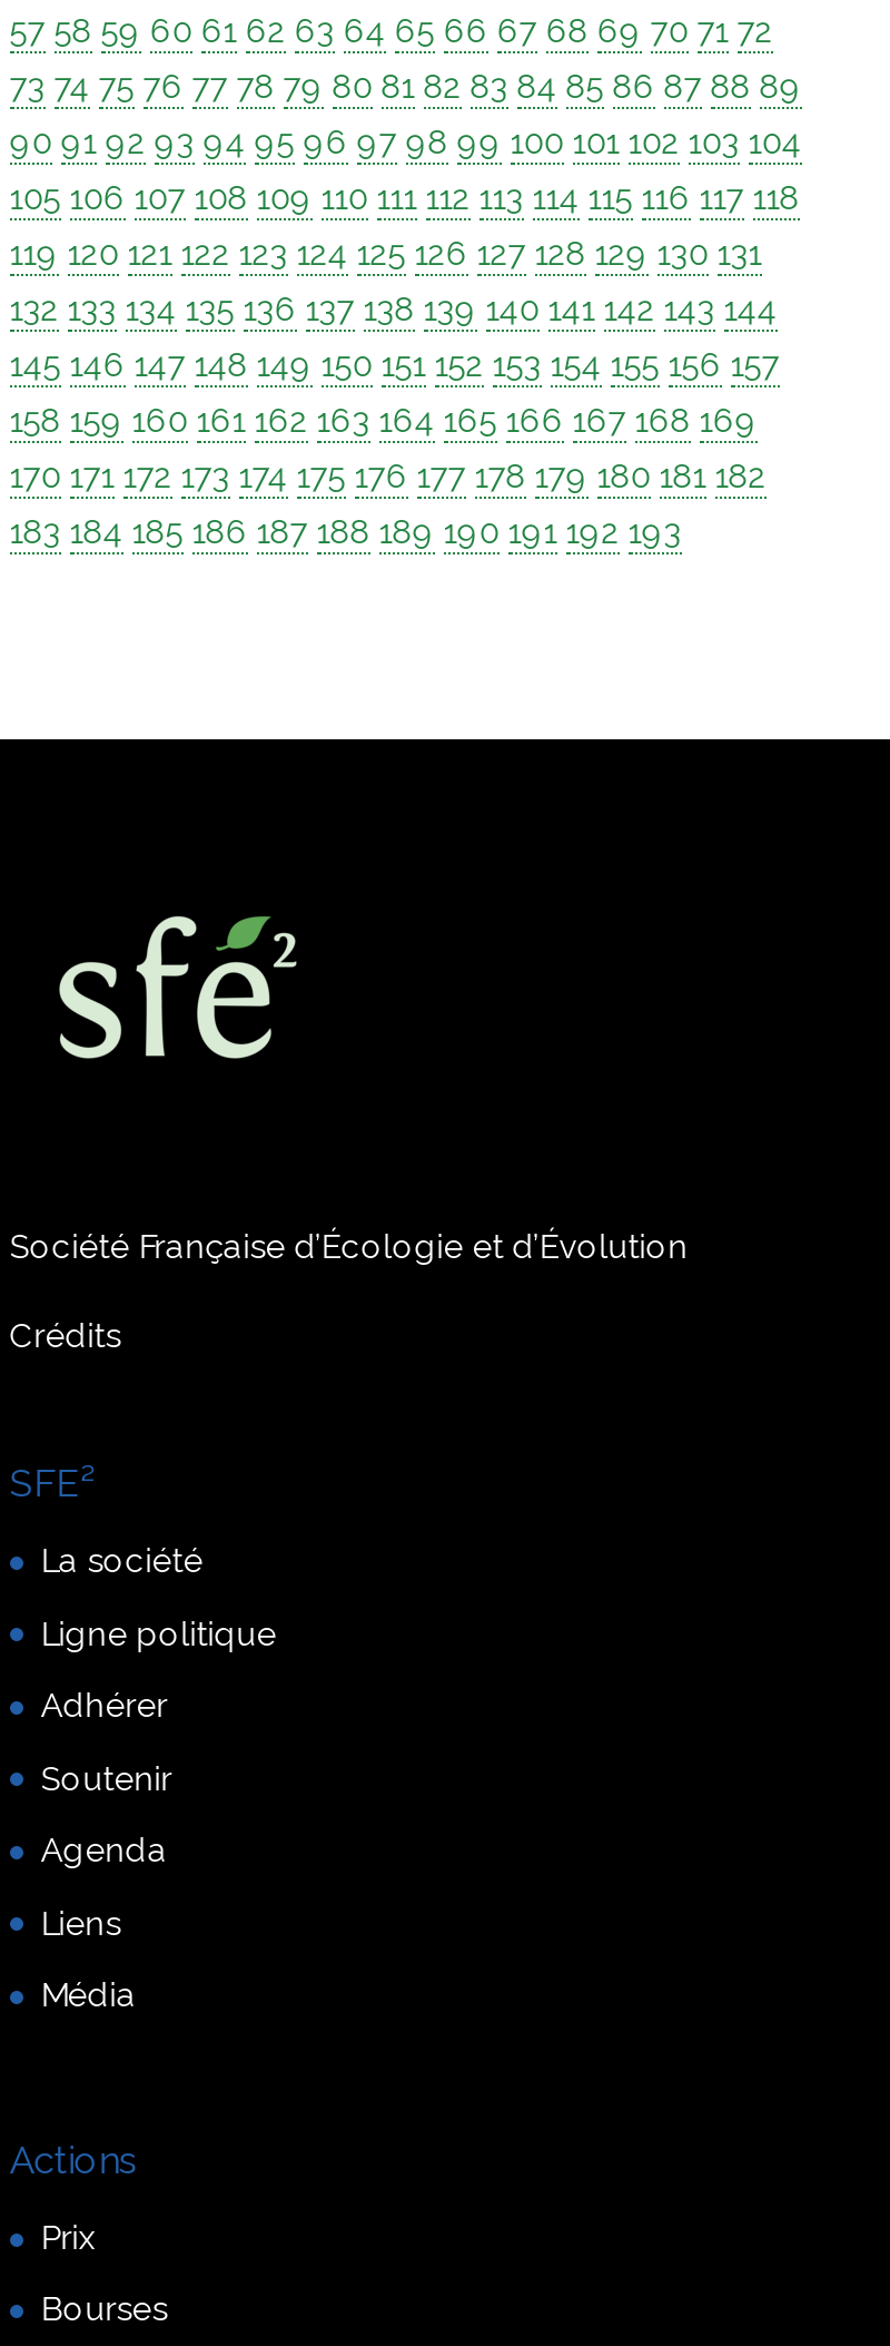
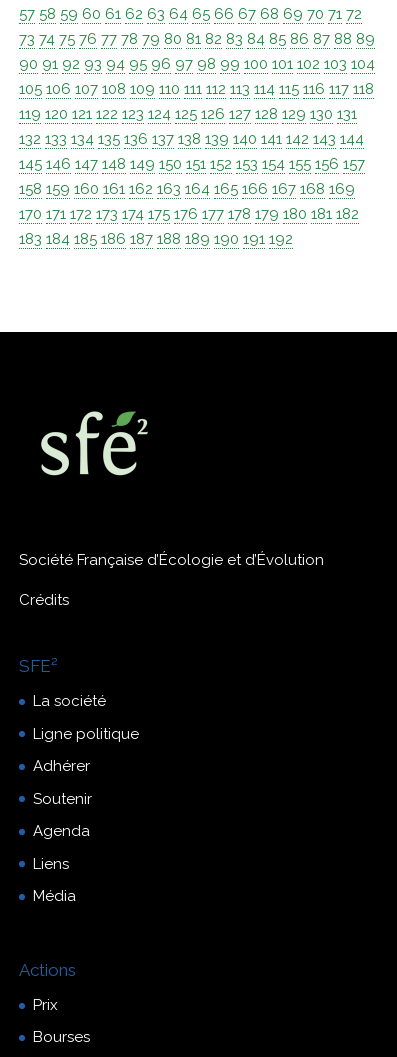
- 183 184 185 186 187 188 189 190 191 192 193
+ 183 184 185 186 187 188 189 190 191 192
